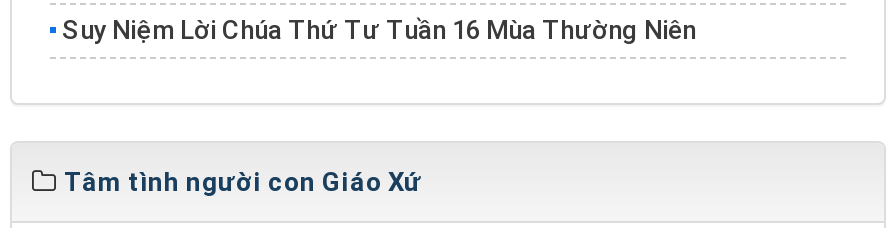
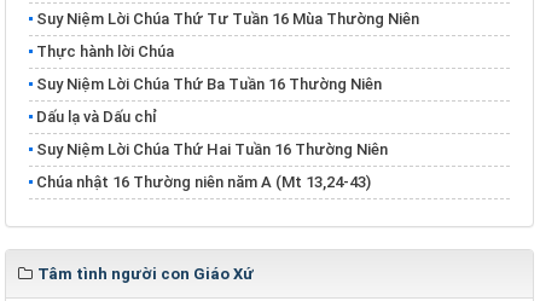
+ Thực hành lời Chúa
+ Suy Niệm Lời Chúa Thứ Ba Tuần 16 Thường Niên
+ Dấu lạ và Dấu chỉ
+ Suy Niệm Lời Chúa Thứ Hai Tuần 16 Thường Niên
+ Chúa nhật 16 Thường niên năm A (Mt 13,24-43)
